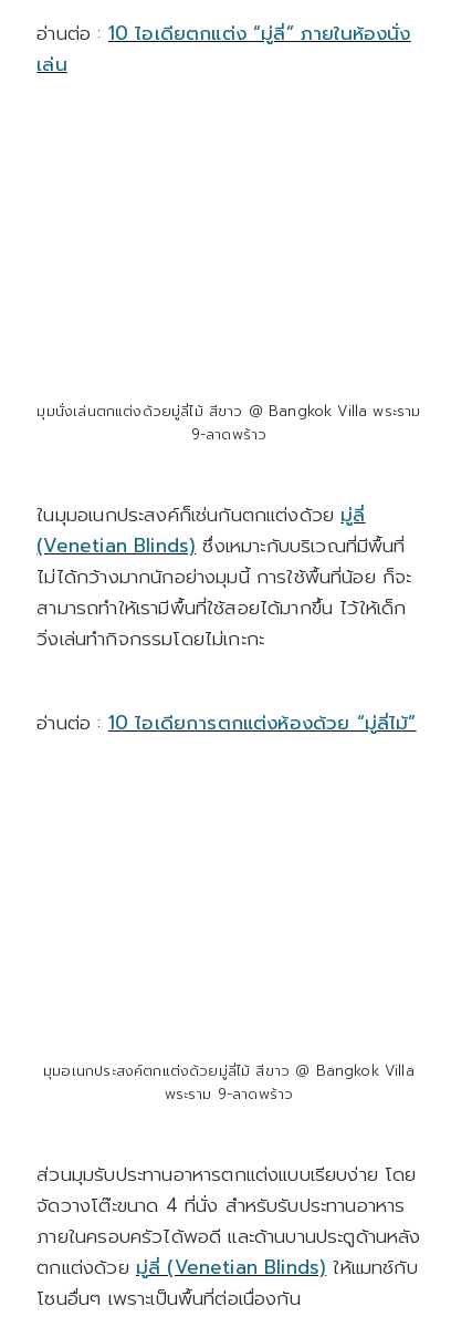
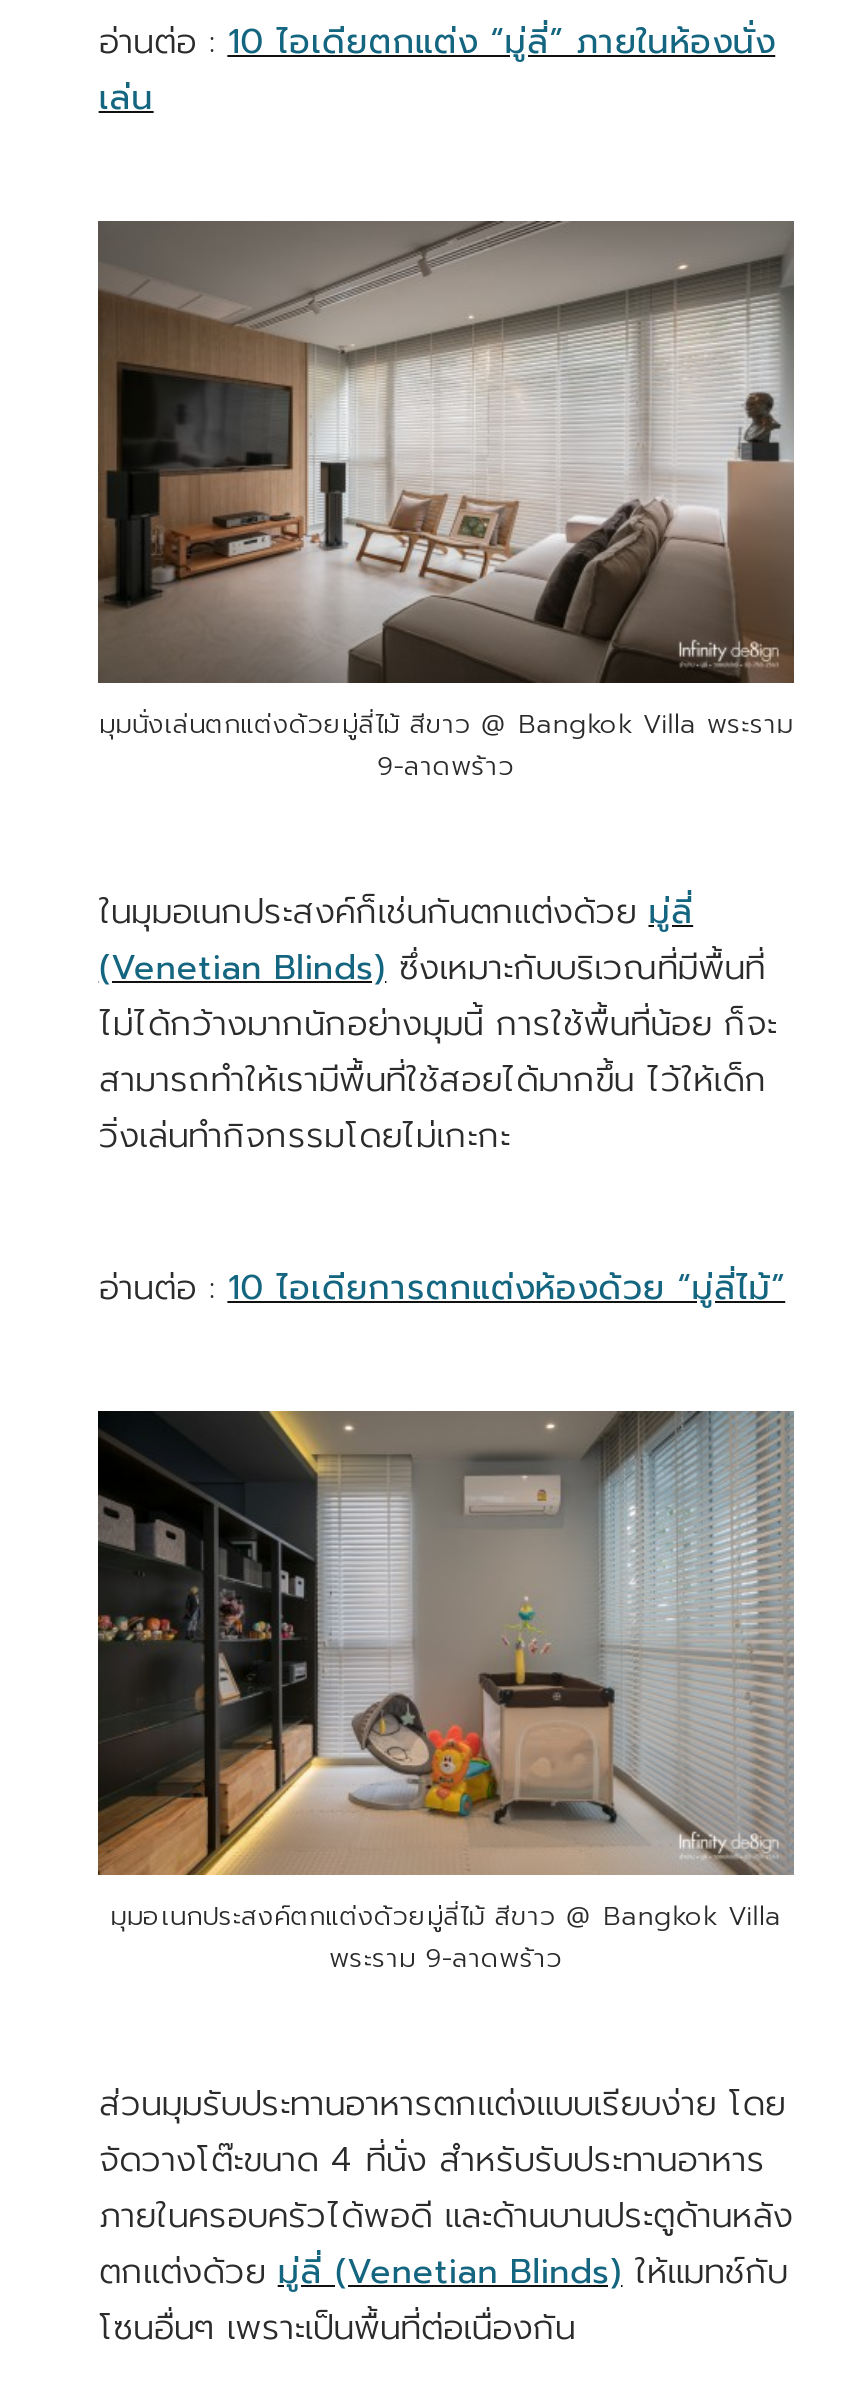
+ [image]

+ [image]
